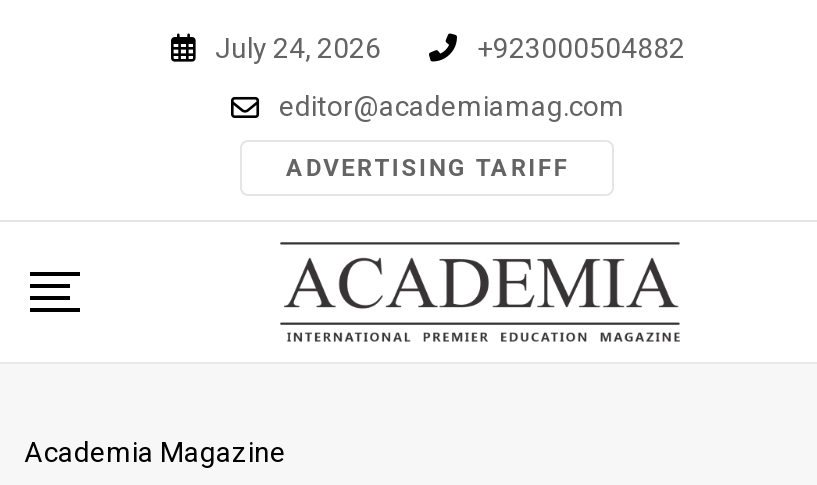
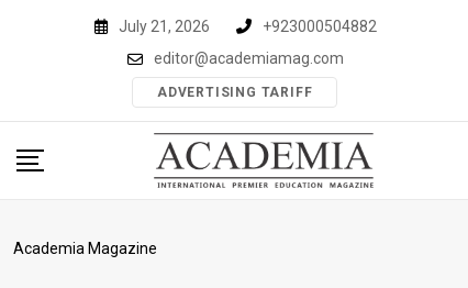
- July 24, 2026
+ July 21, 2026
